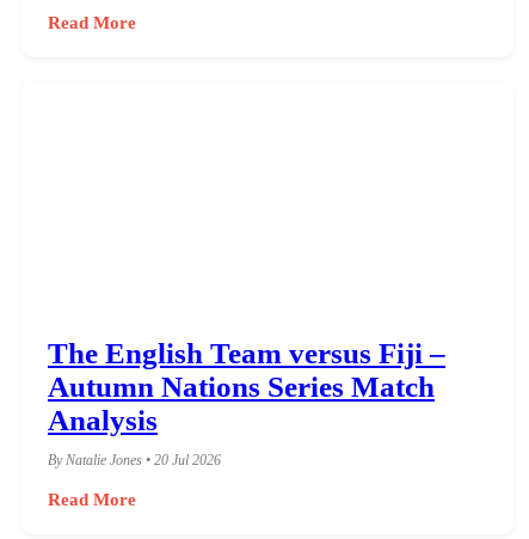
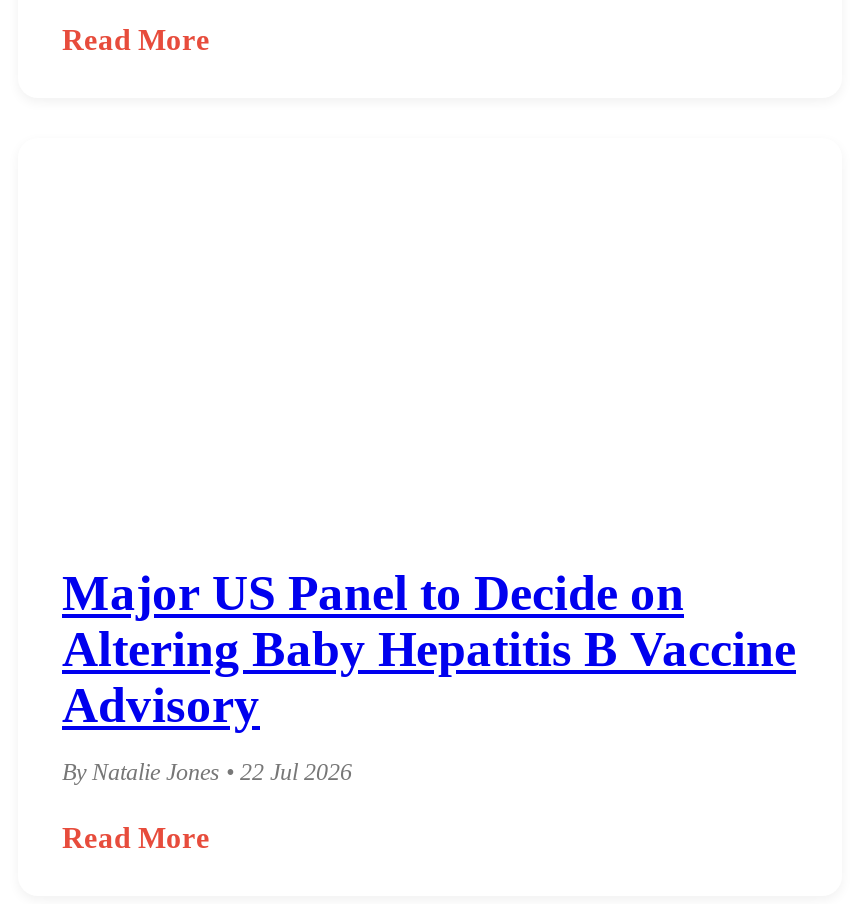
- The English Team versus Fiji –
- Autumn Nations Series Match
- Analysis
+ Major US Panel to Decide on
+ Altering Baby Hepatitis B Vaccine
+ Advisory

- By Natalie Jones • 20 Jul 2026
+ By Natalie Jones • 22 Jul 2026
